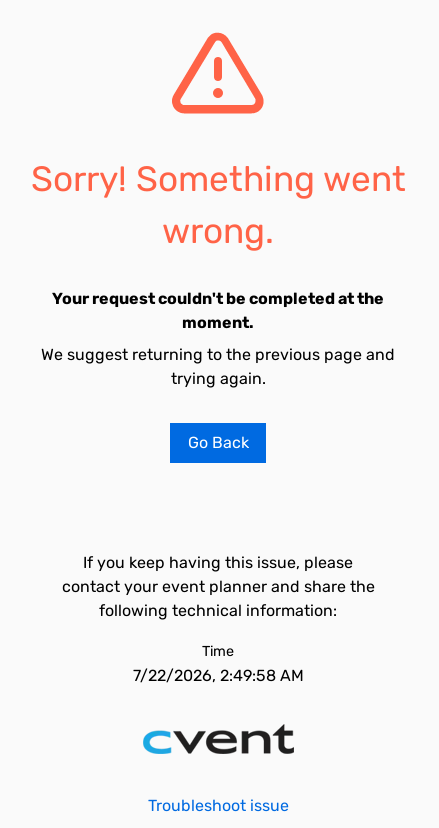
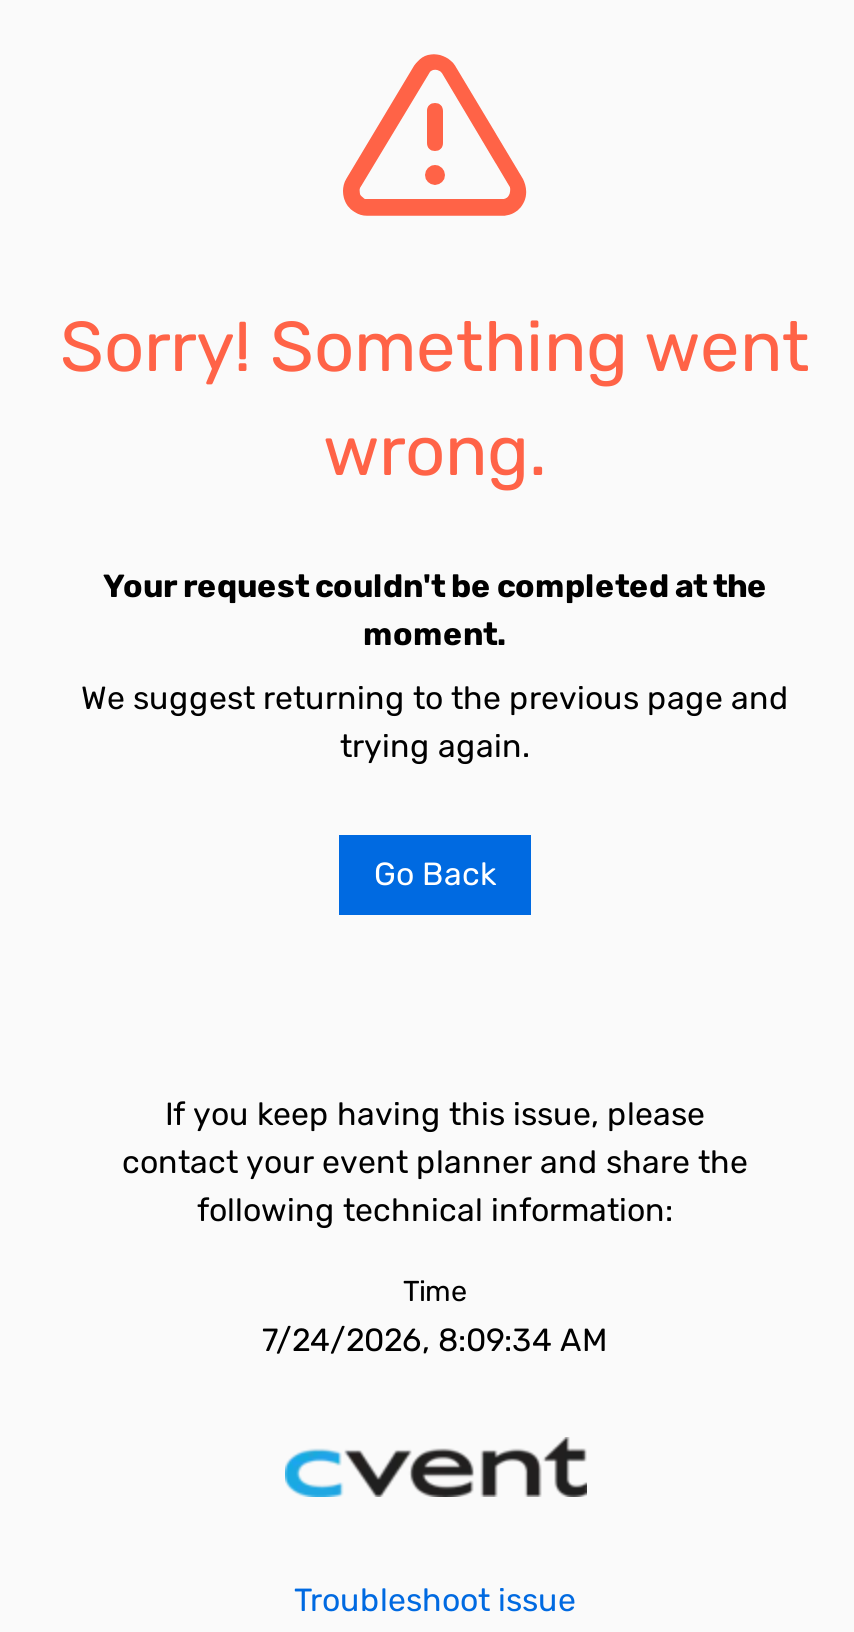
- 7/22/2026, 2:49:58 AM
+ 7/24/2026, 8:09:34 AM
